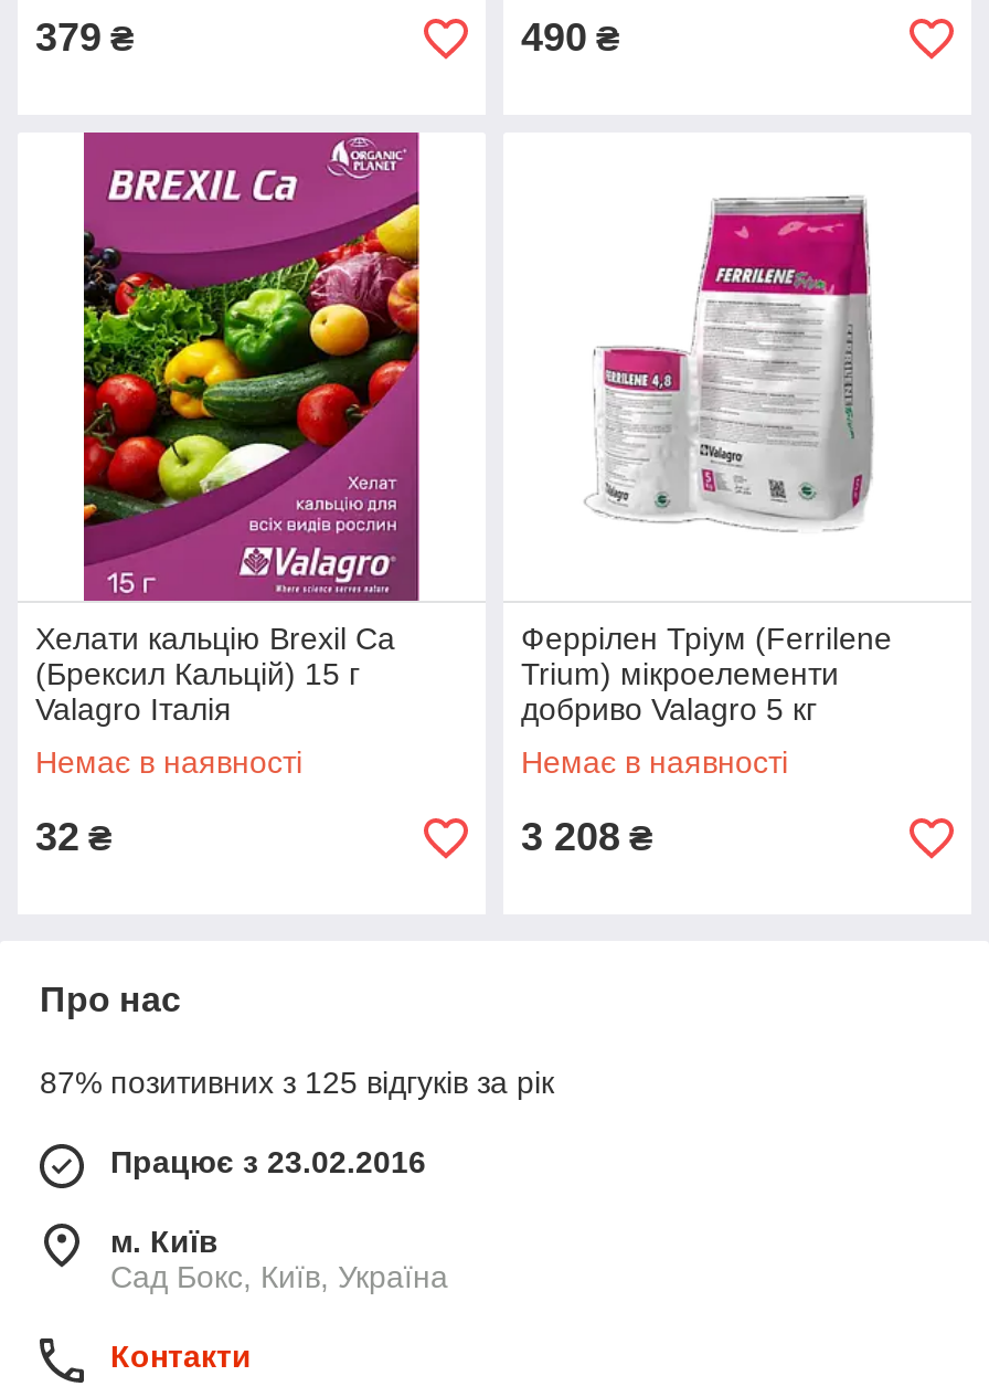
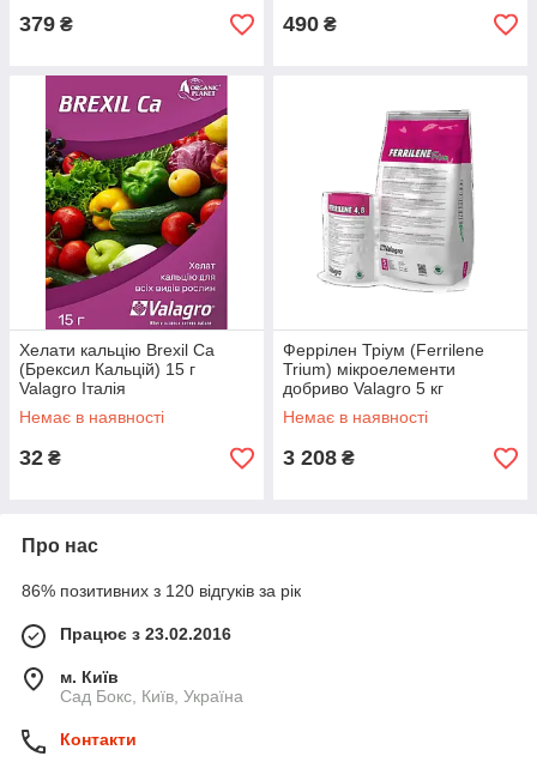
- 87% позитивних з 125 відгуків за рік
+ 86% позитивних з 120 відгуків за рік
